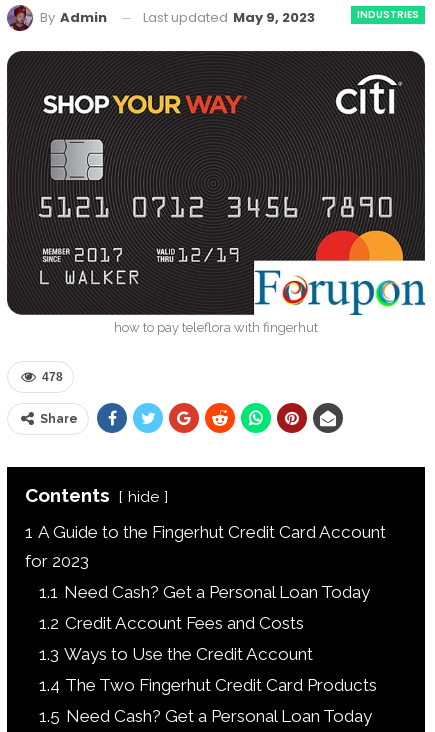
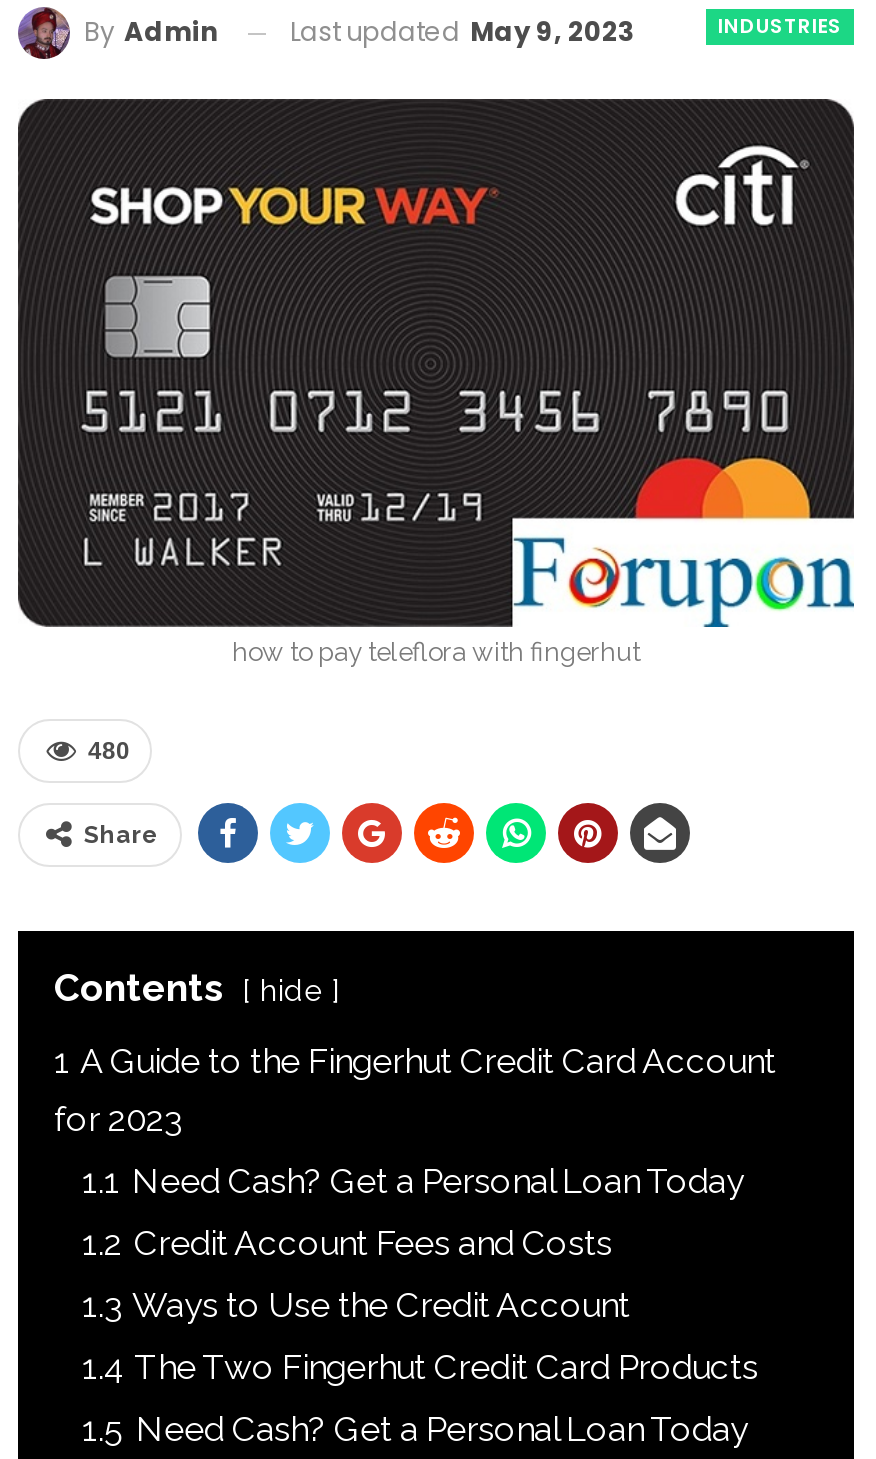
- 478
+ 480
